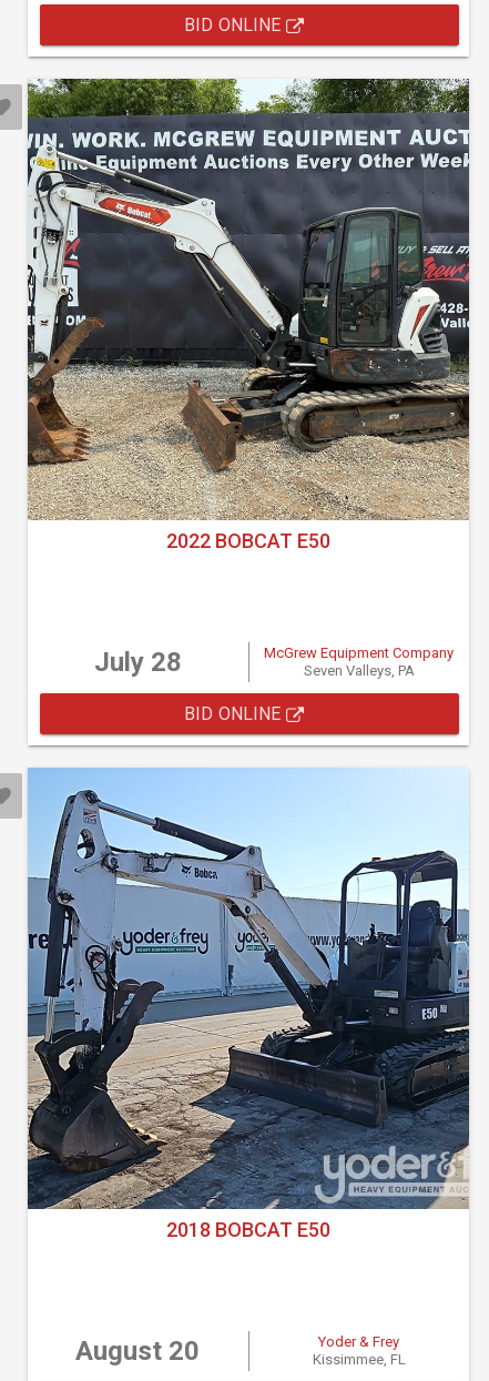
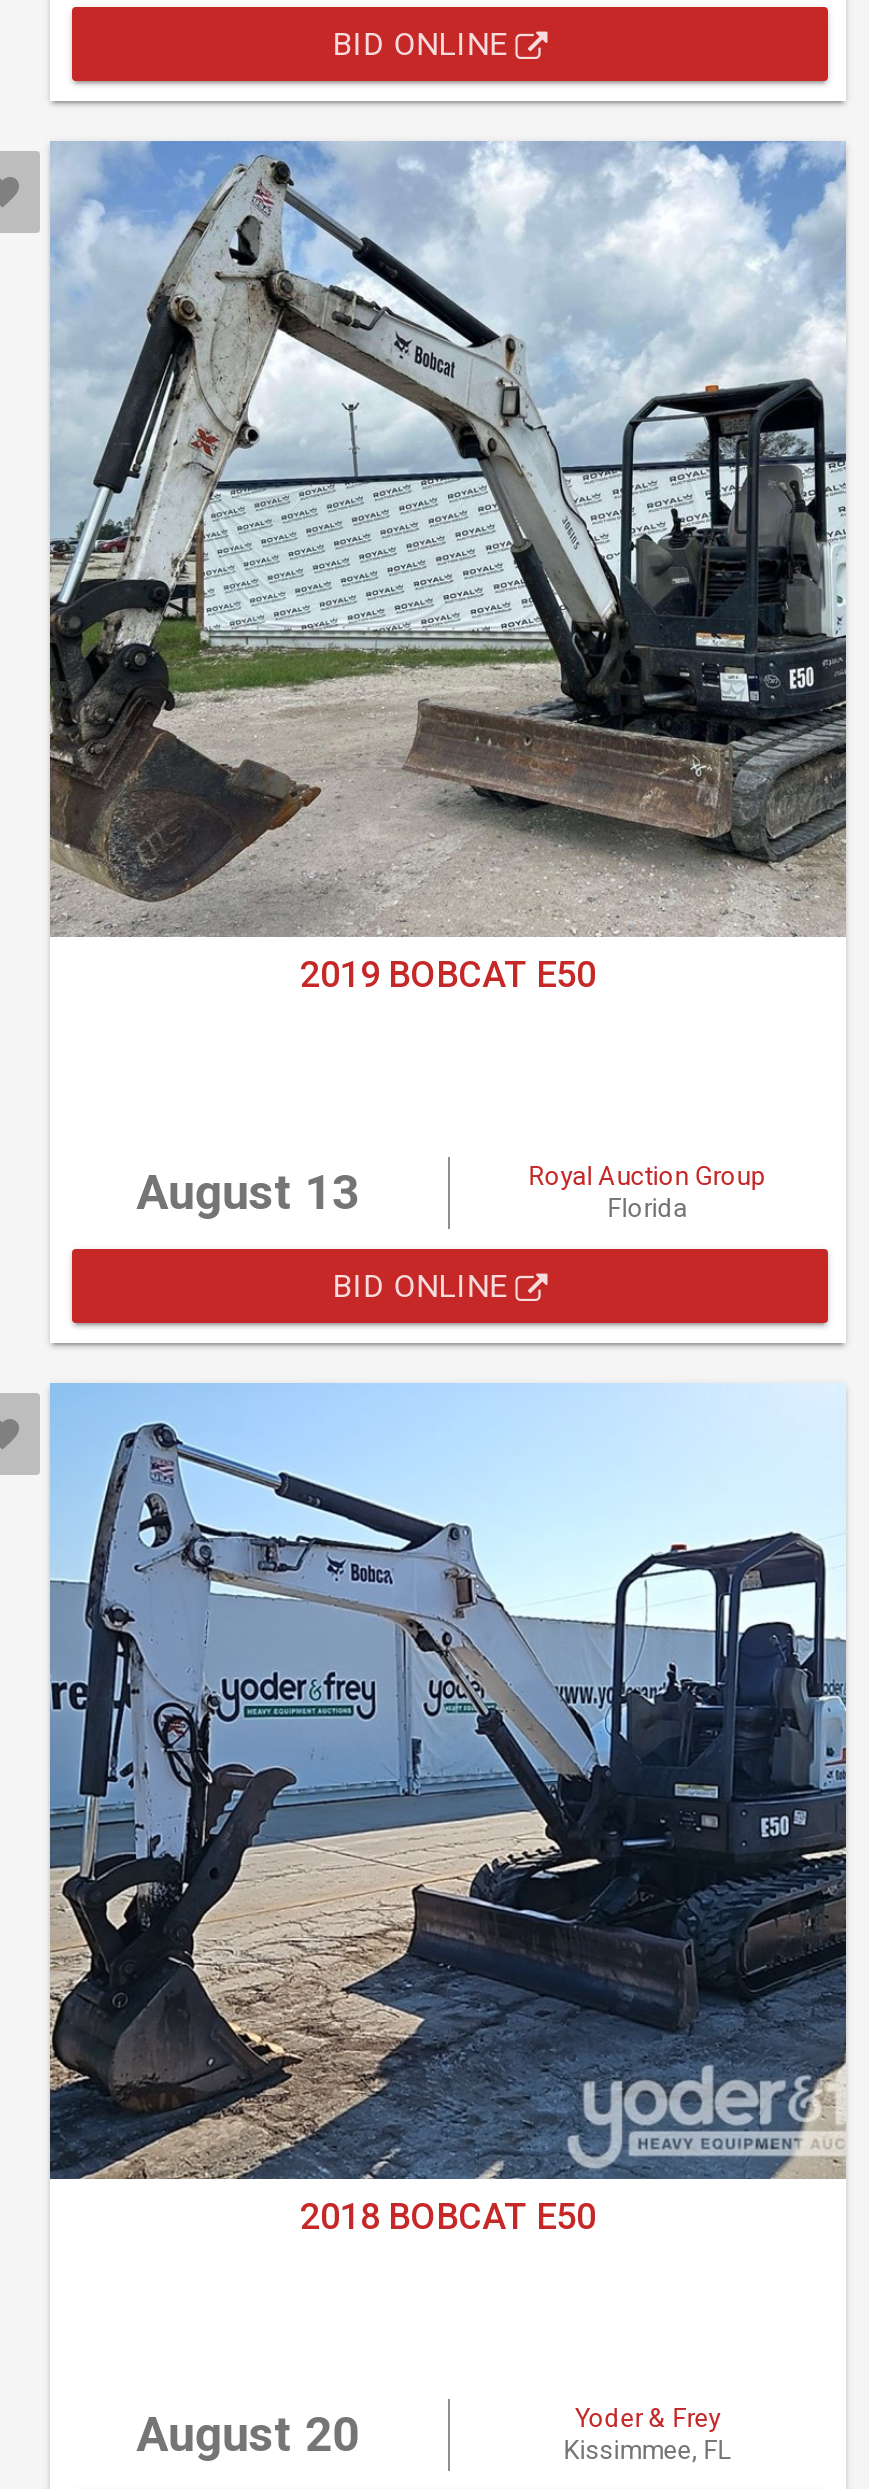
- [image]
- 2022 BOBCAT E50
+ [image]
+ 2019 BOBCAT E50

- July 28
- McGrew Equipment Company
- Seven Valleys, PA
+ August 13
+ Royal Auction Group
+ Florida
